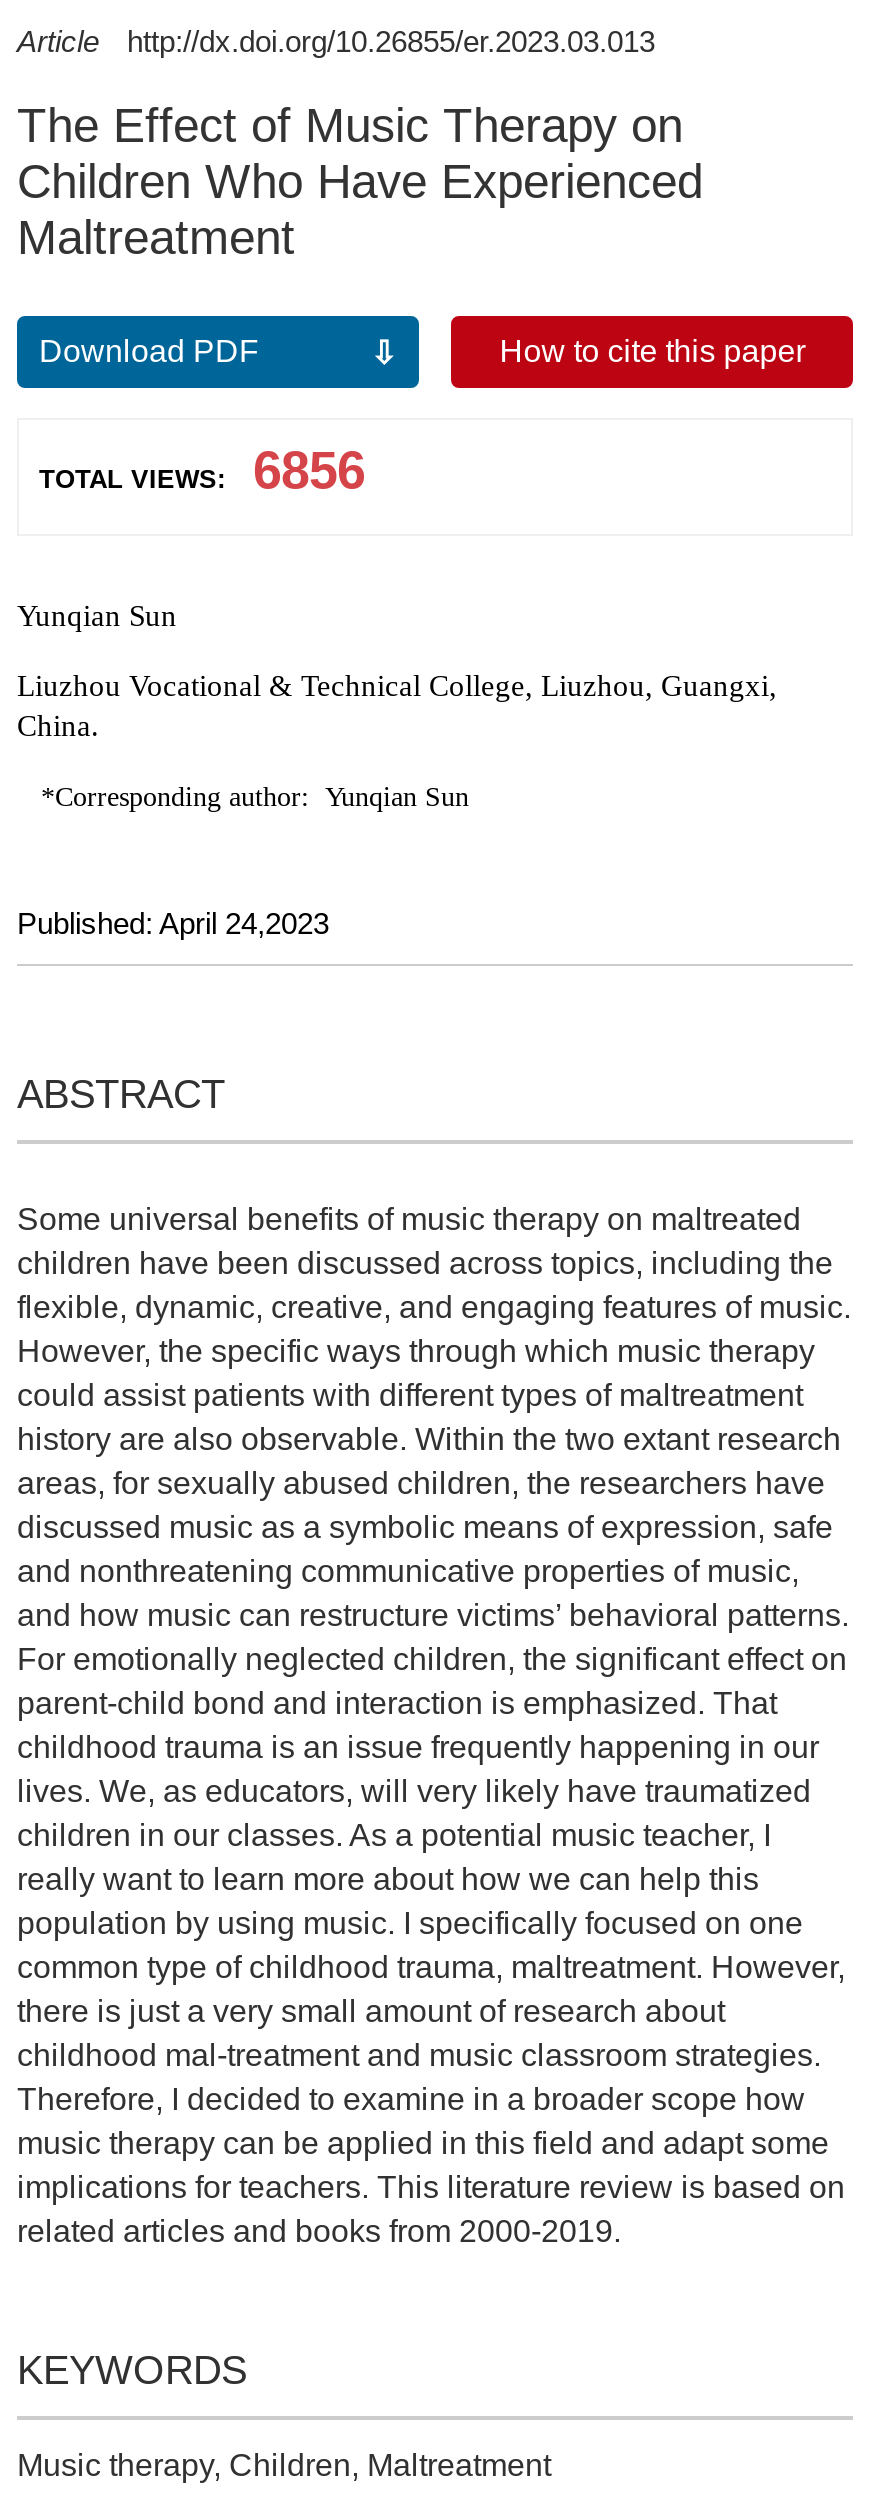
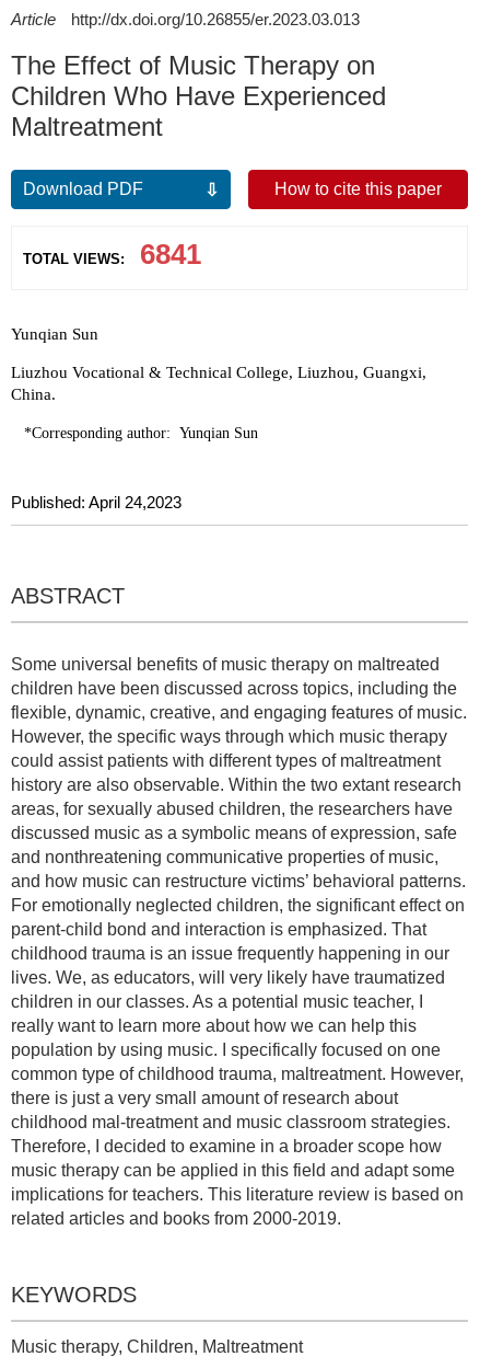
- TOTAL VIEWS: 6856
+ TOTAL VIEWS: 6841
